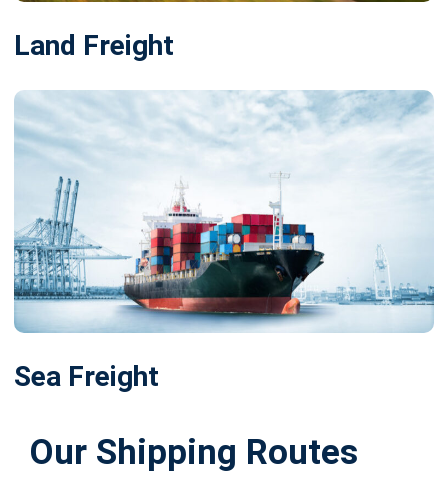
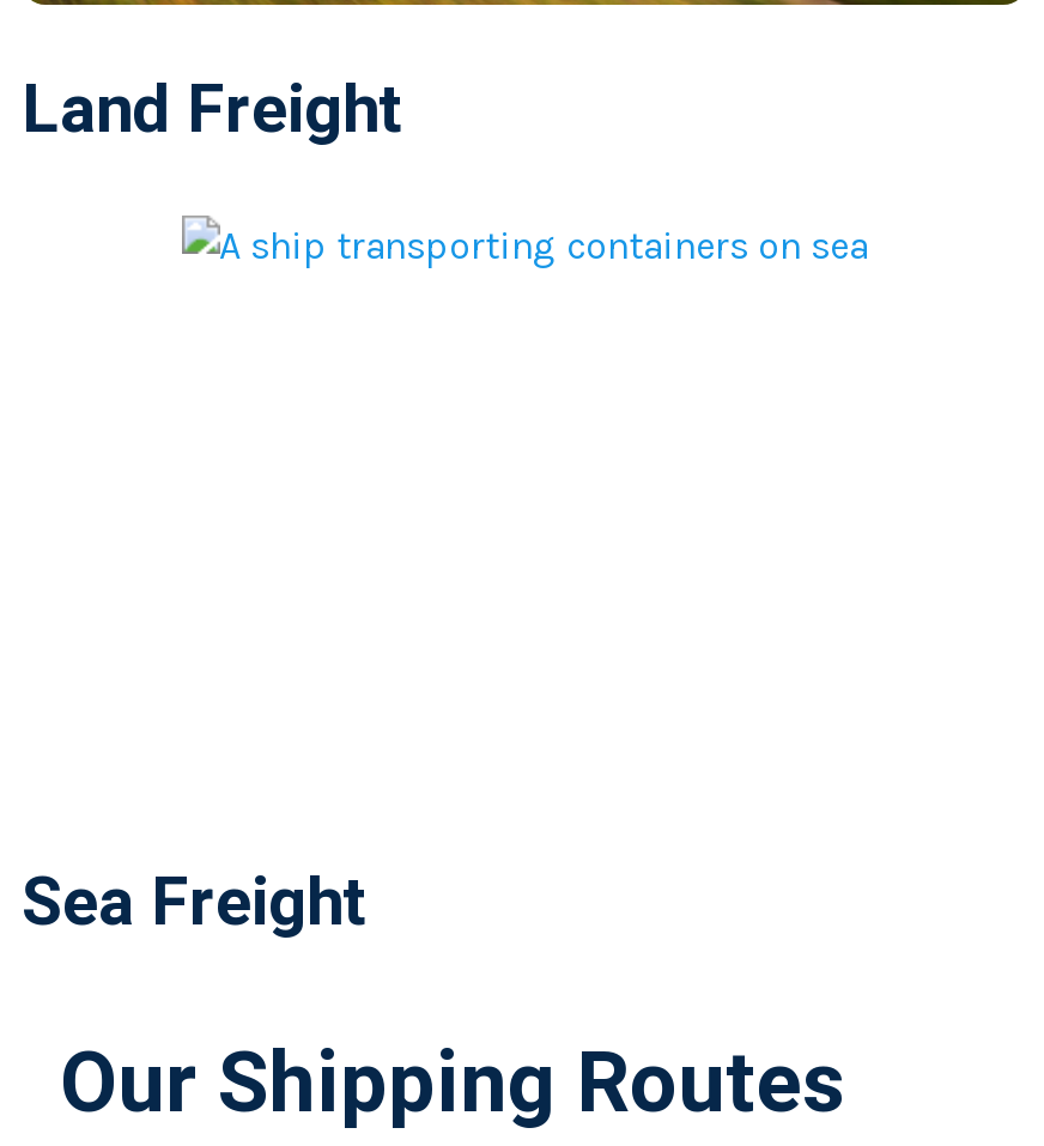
- [image]
